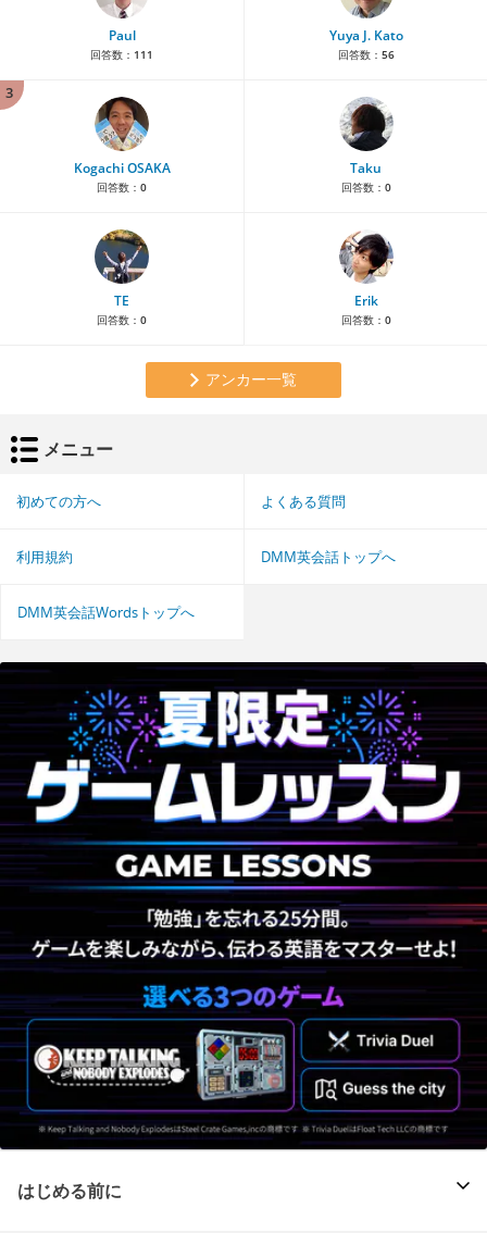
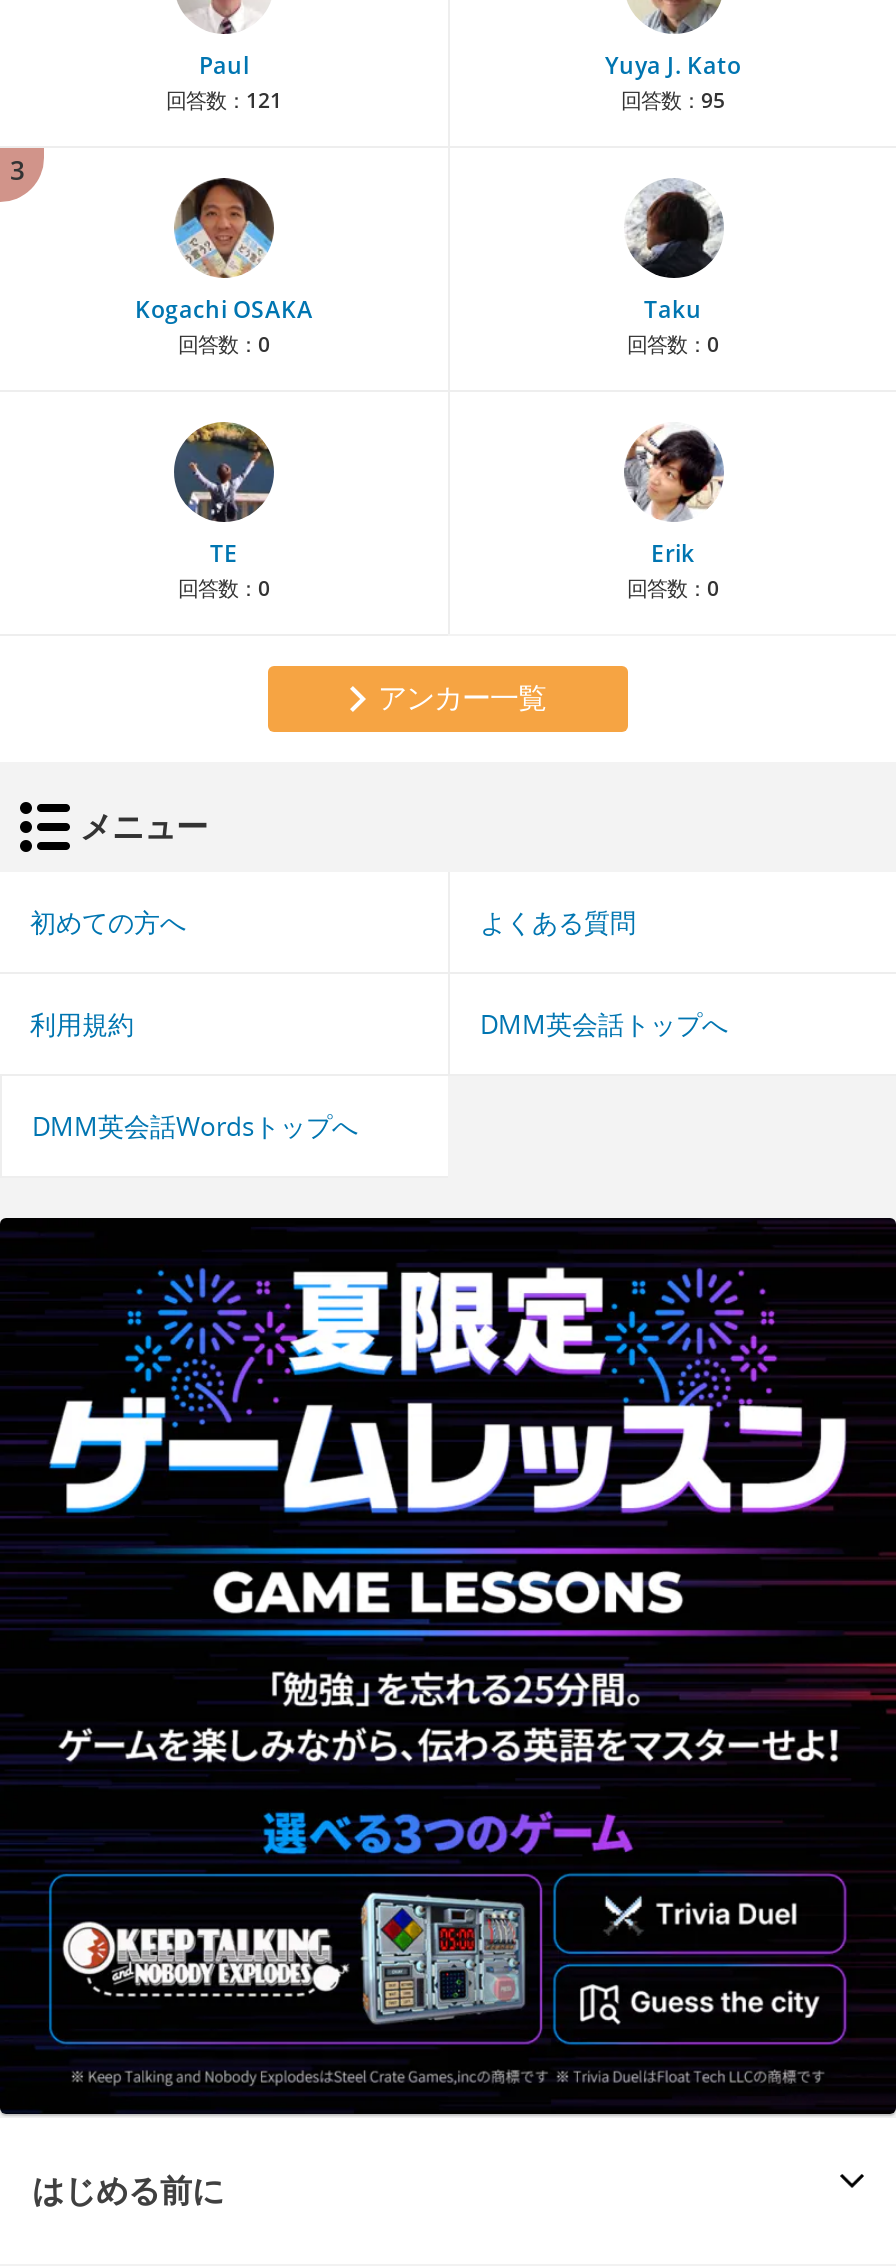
- 回答数：111
+ 回答数：121

- 回答数：56
+ 回答数：95
